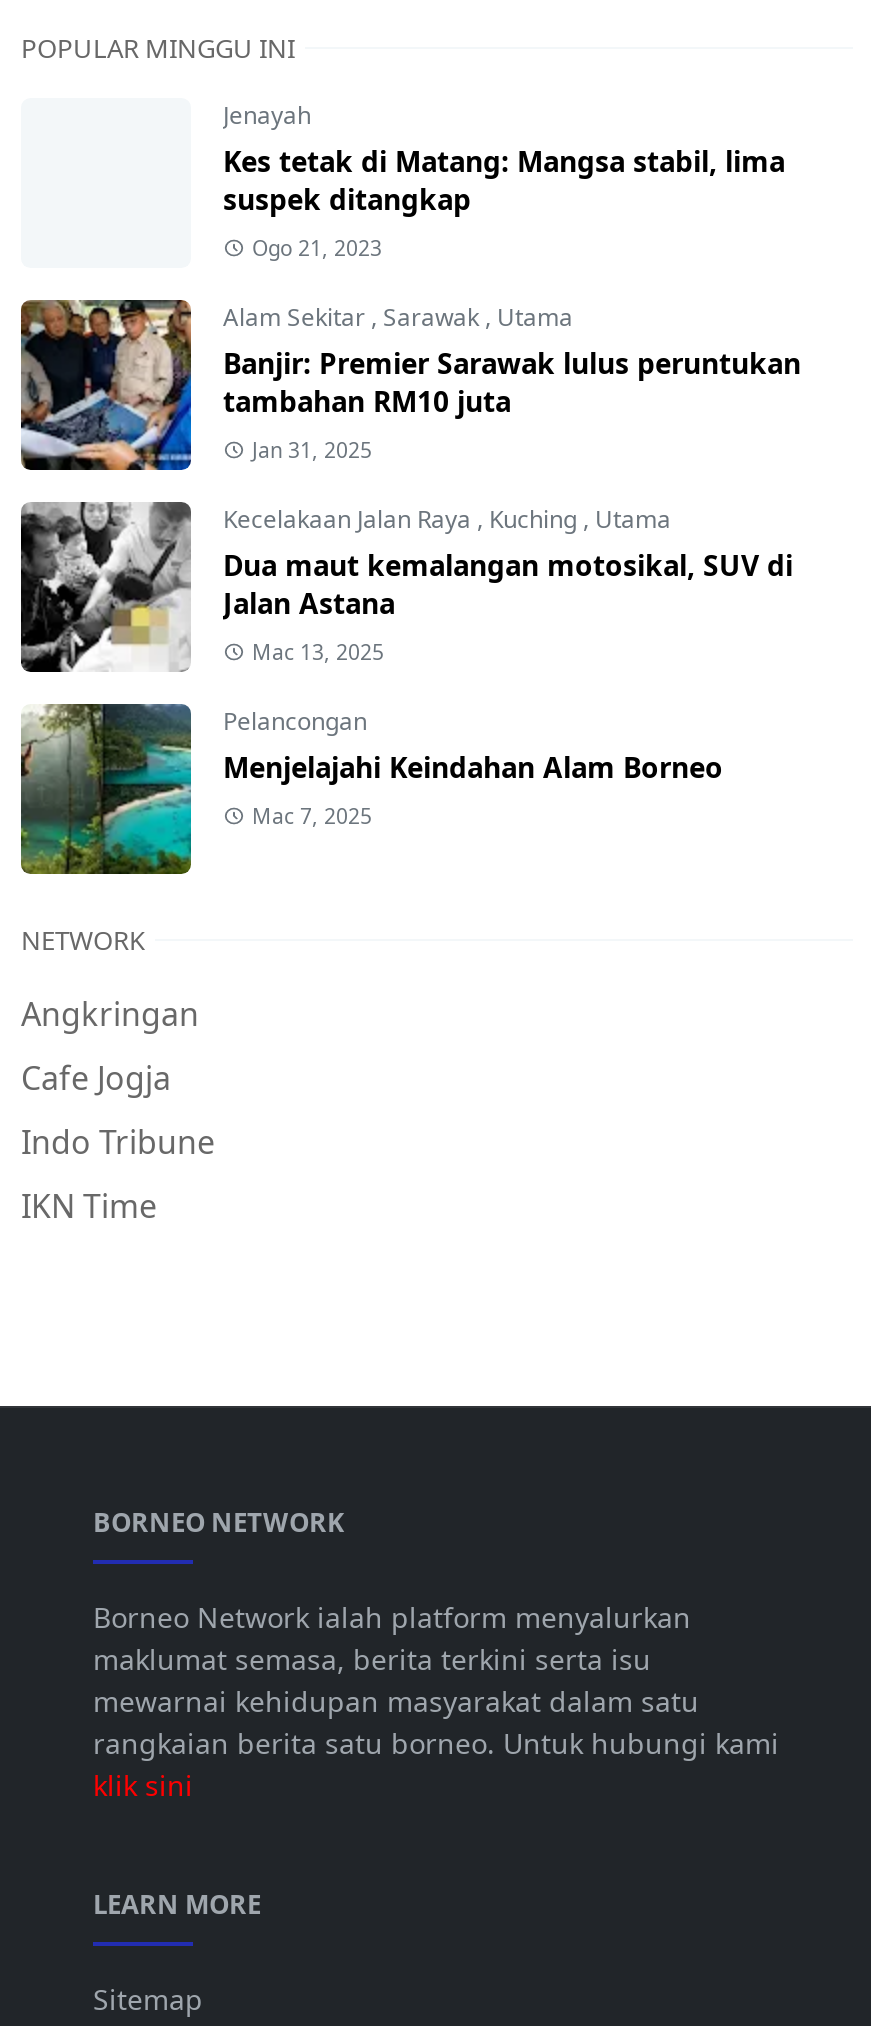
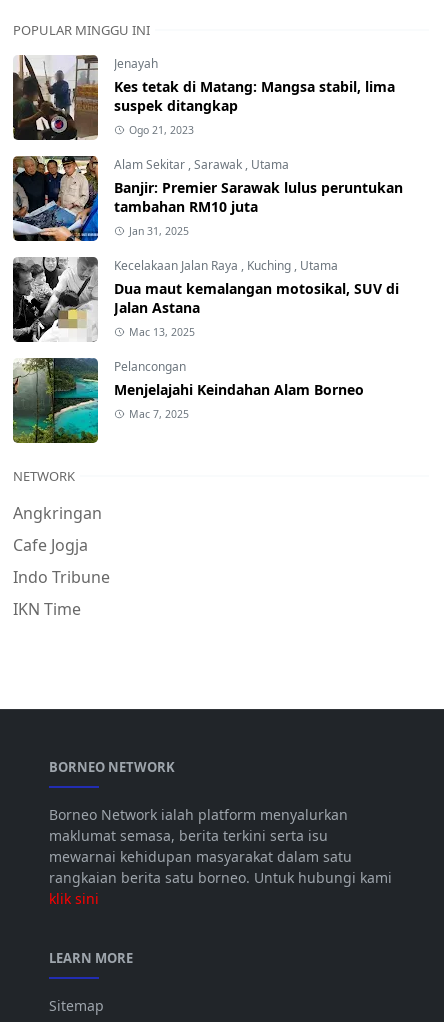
+ [image]
